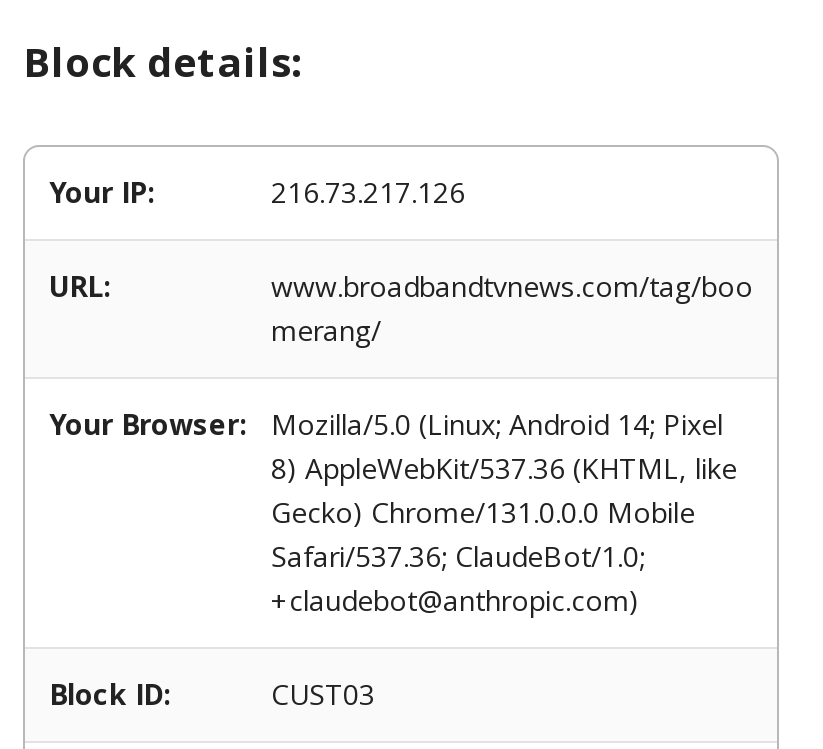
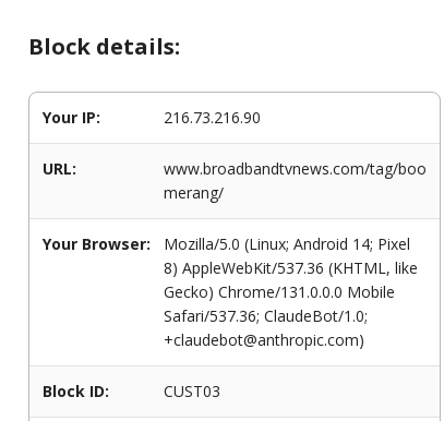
- 216.73.217.126
+ 216.73.216.90
